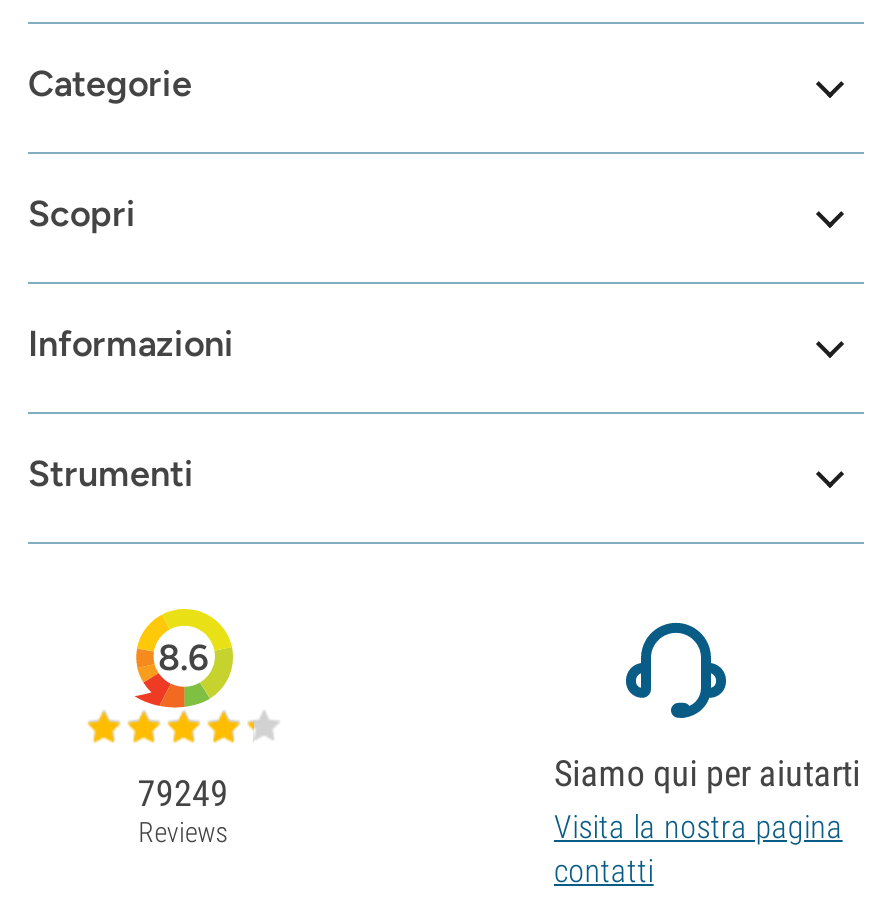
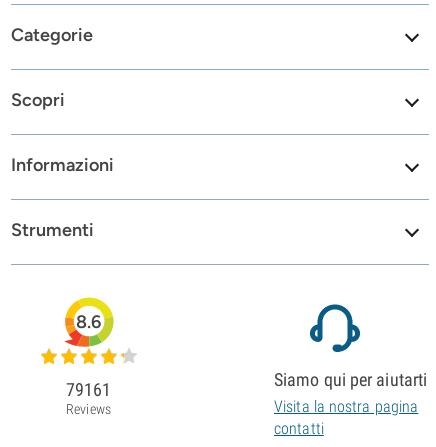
- 79249
+ 79161
